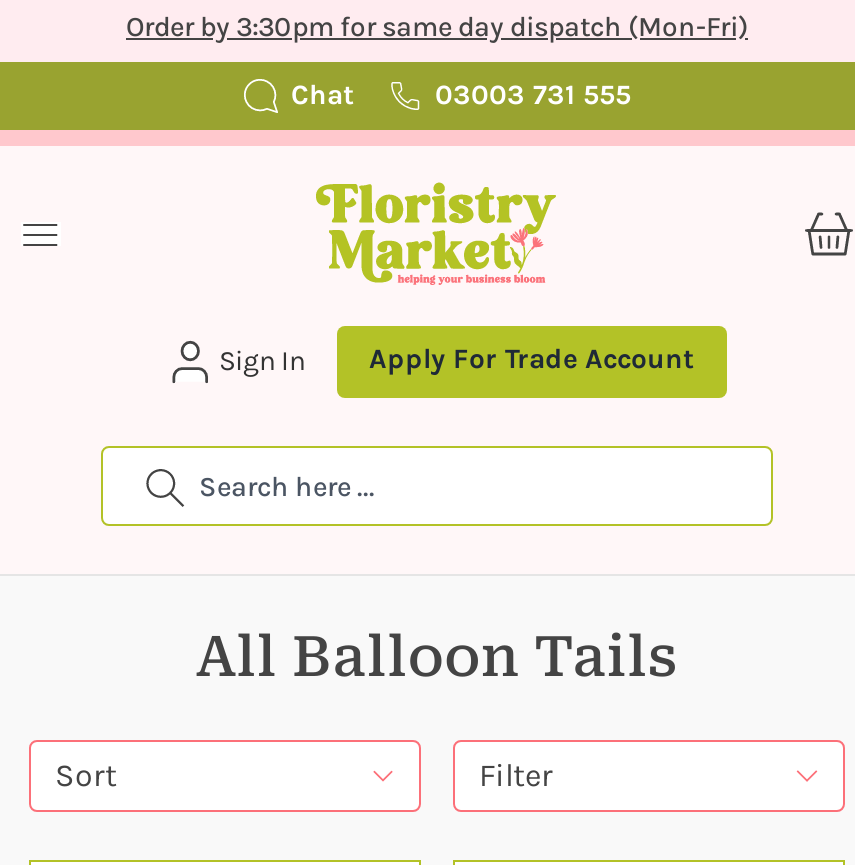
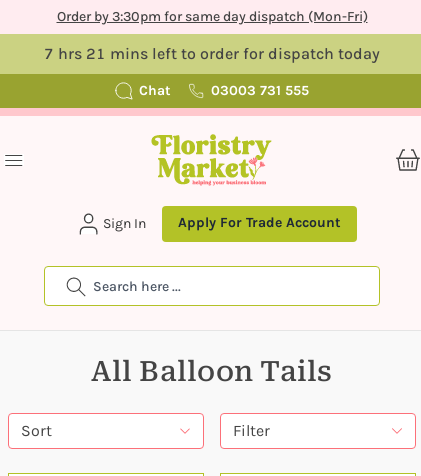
+ 7 hrs 21 mins left to order for dispatch today
